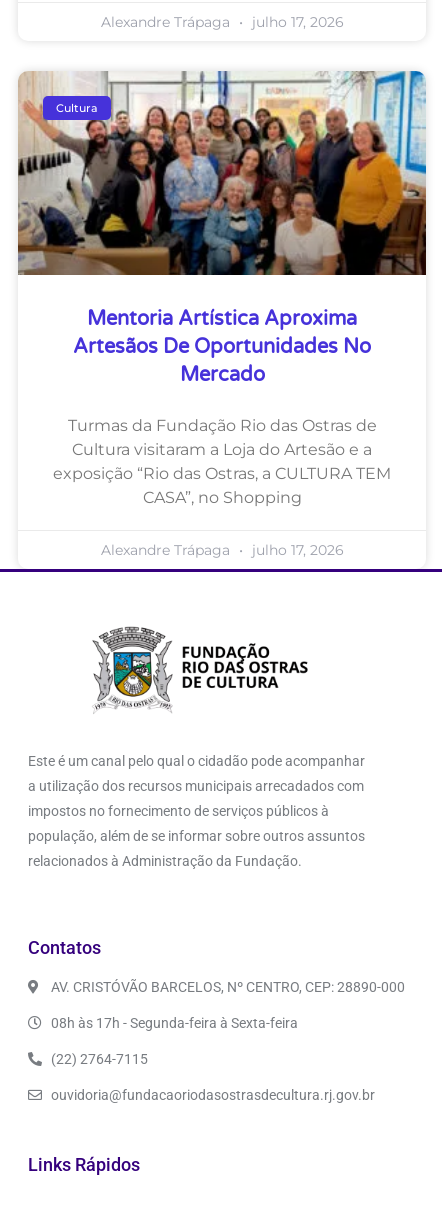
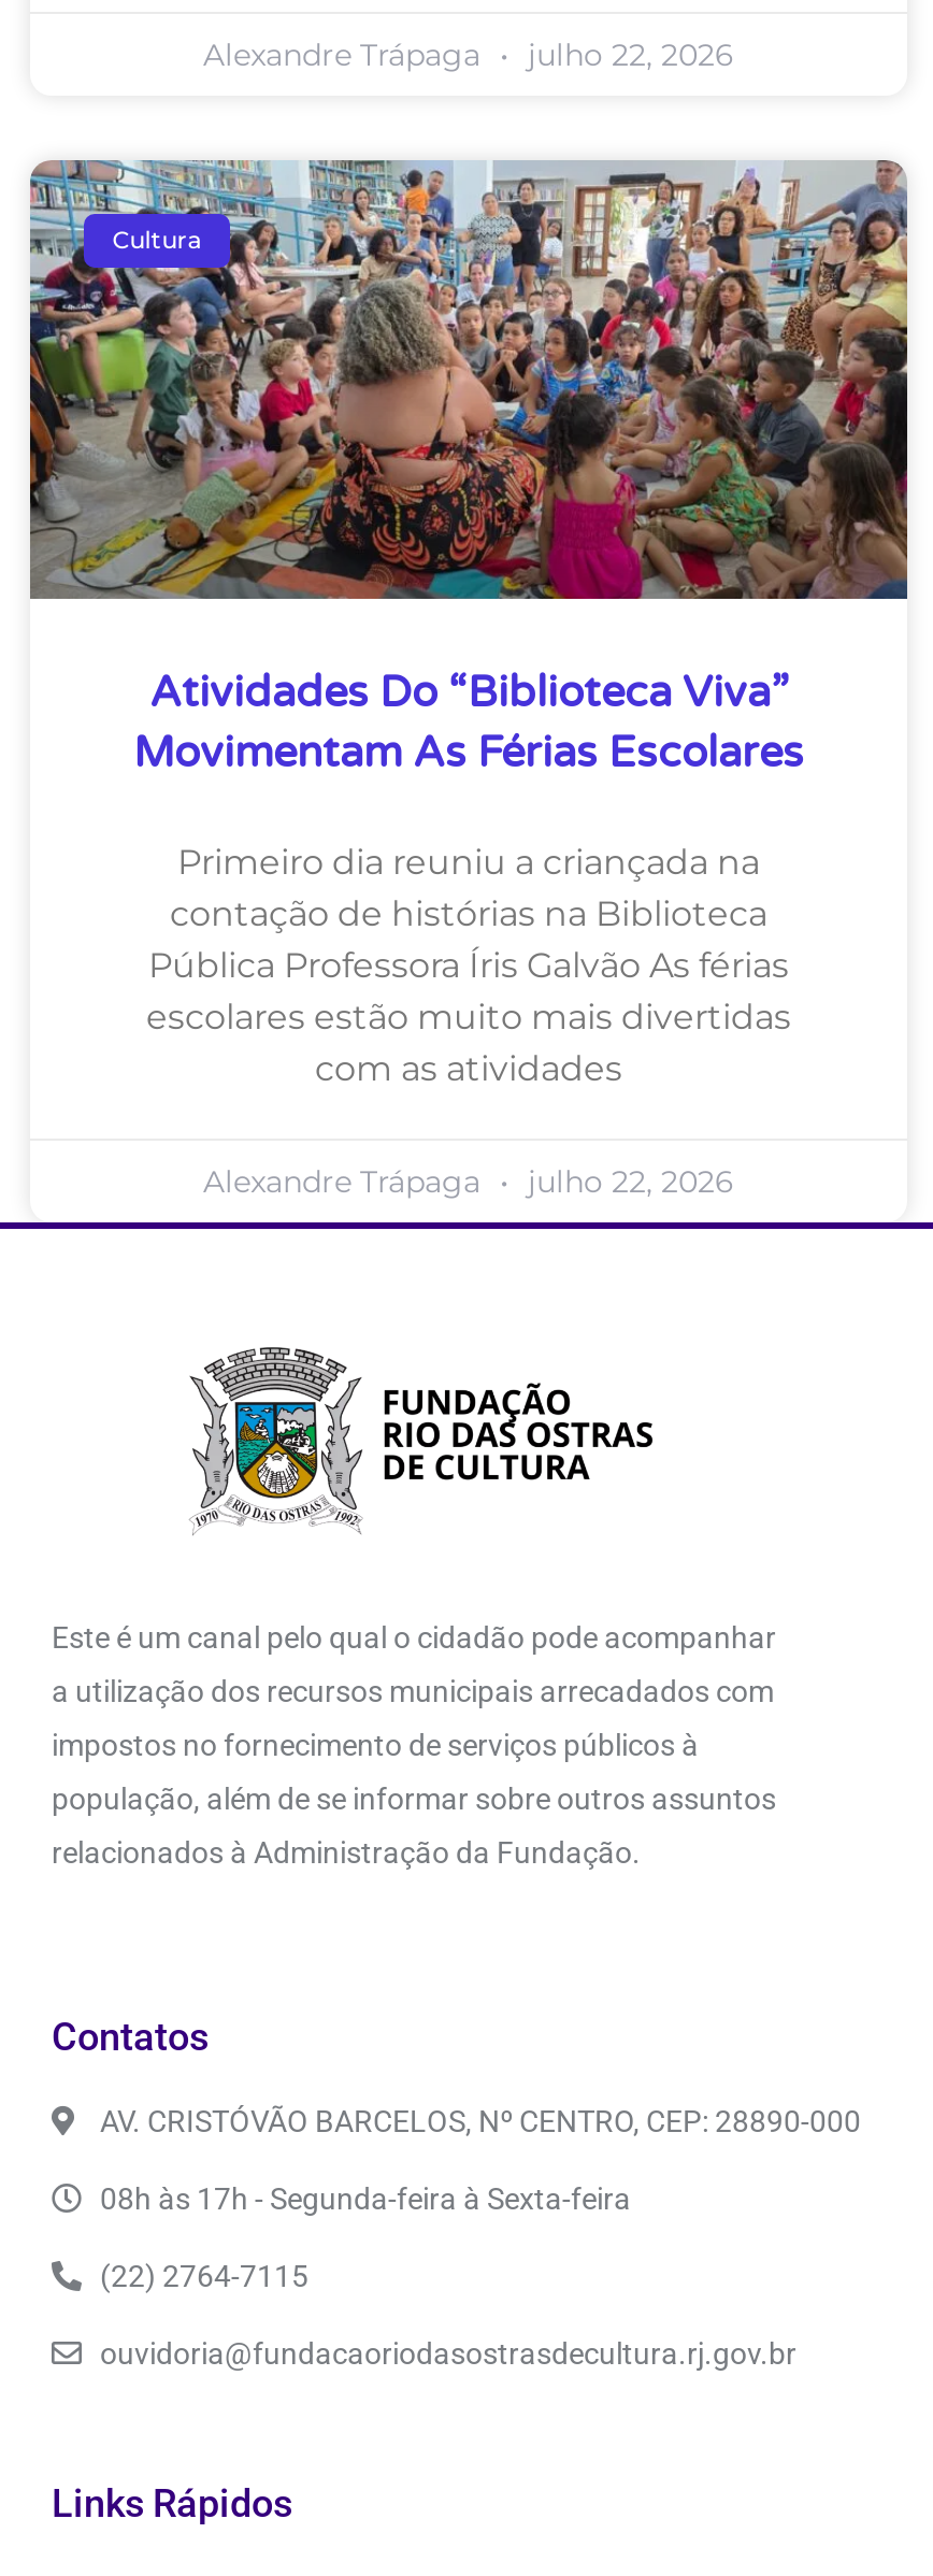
- Alexandre Trápaga julho 17, 2026
+ Alexandre Trápaga julho 22, 2026

- [image]
- Mentoria Artística Aproxima
- Artesãos De Oportunidades No
- Mercado
+ [image]
+ Atividades Do “Biblioteca Viva”
+ Movimentam As Férias Escolares

- Turmas da Fundação Rio das Ostras de
- Cultura visitaram a Loja do Artesão e a
- exposição “Rio das Ostras, a CULTURA TEM
- CASA”, no Shopping
+ Primeiro dia reuniu a criançada na
+ contação de histórias na Biblioteca
+ Pública Professora Íris Galvão As férias
+ escolares estão muito mais divertidas
+ com as atividades

- Alexandre Trápaga julho 17, 2026
+ Alexandre Trápaga julho 22, 2026
